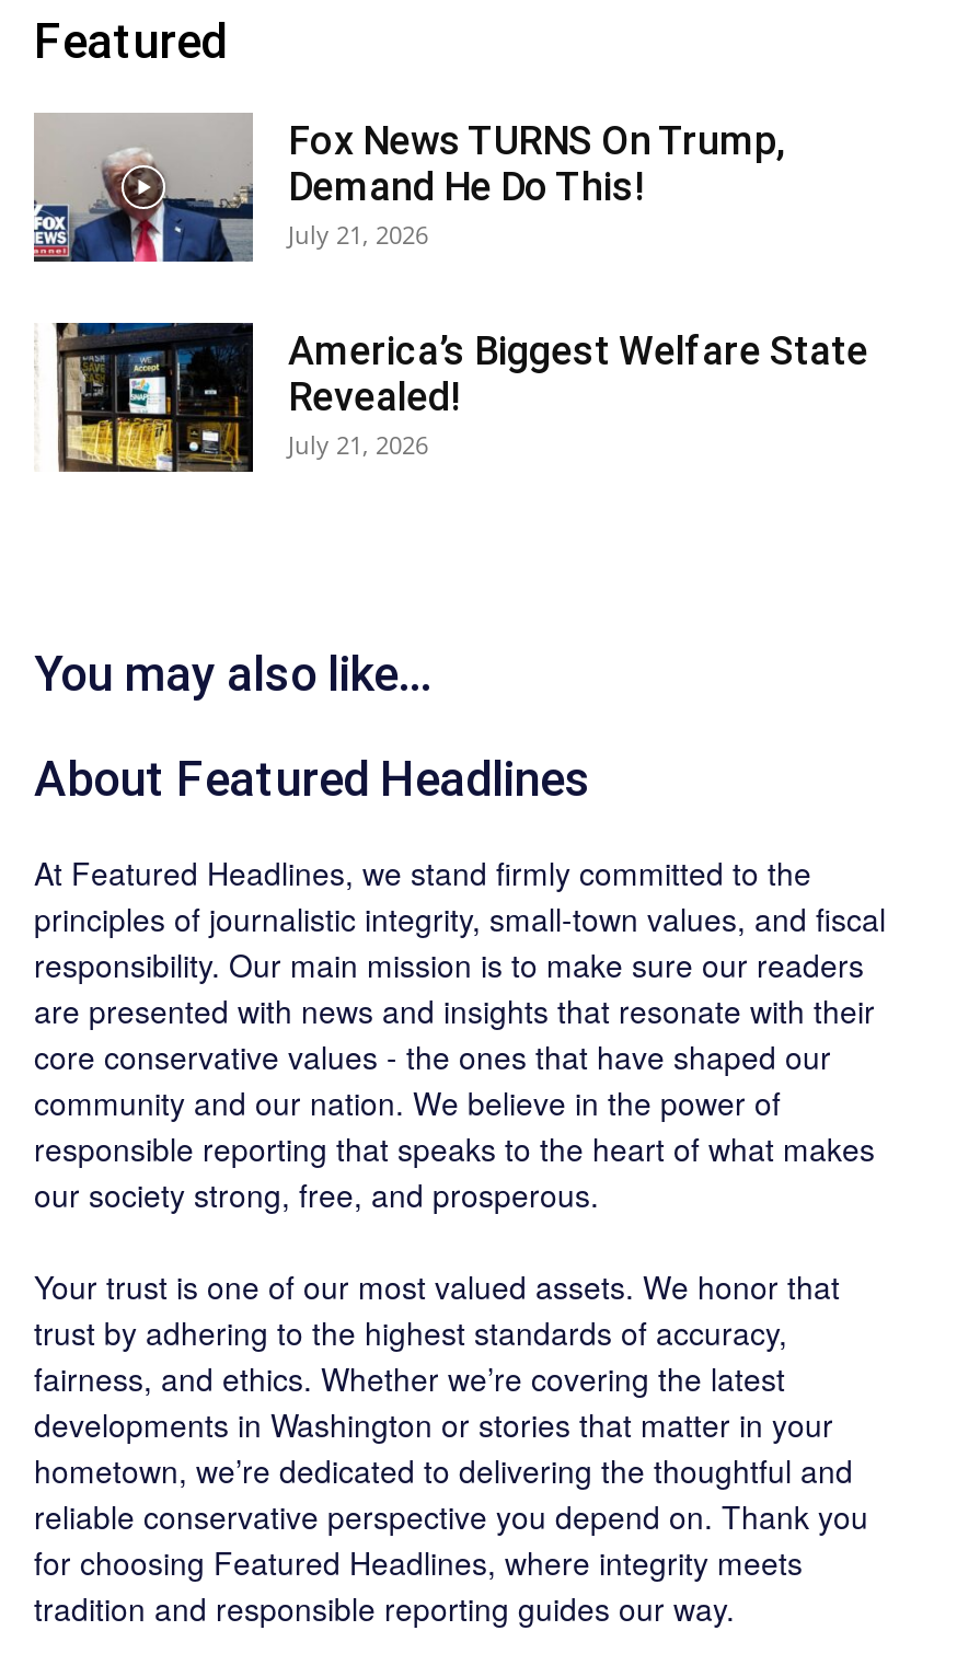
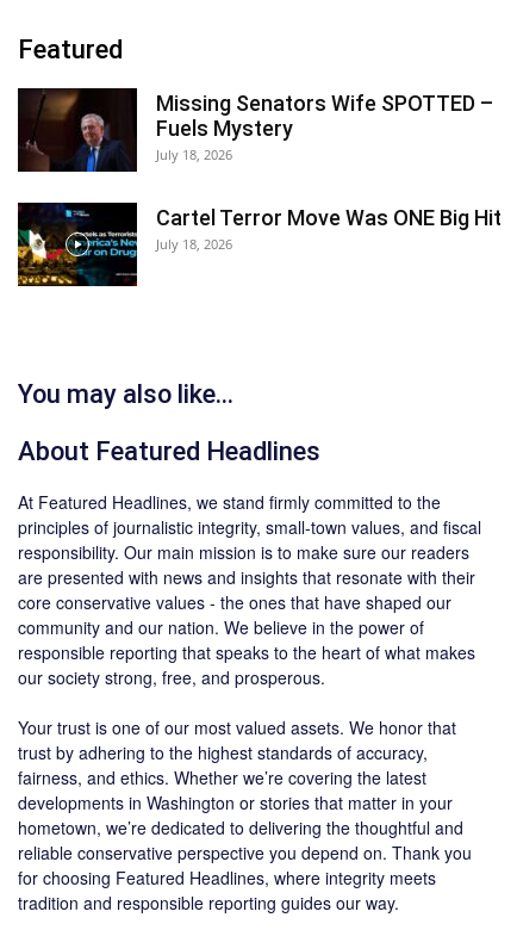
- [image]
- Fox News TURNS On Trump,
- Demand He Do This!
- July 21, 2026
+ [image]
+ Missing Senators Wife SPOTTED –
+ Fuels Mystery
+ July 18, 2026

- [image]
- America’s Biggest Welfare State
- Revealed!
- July 21, 2026
+ [image]
+ Cartel Terror Move Was ONE Big Hit
+ July 18, 2026
